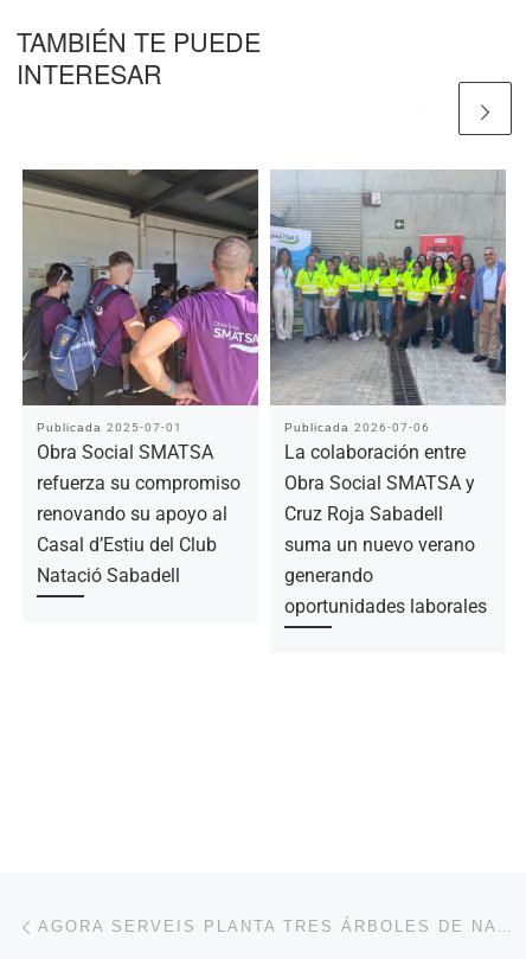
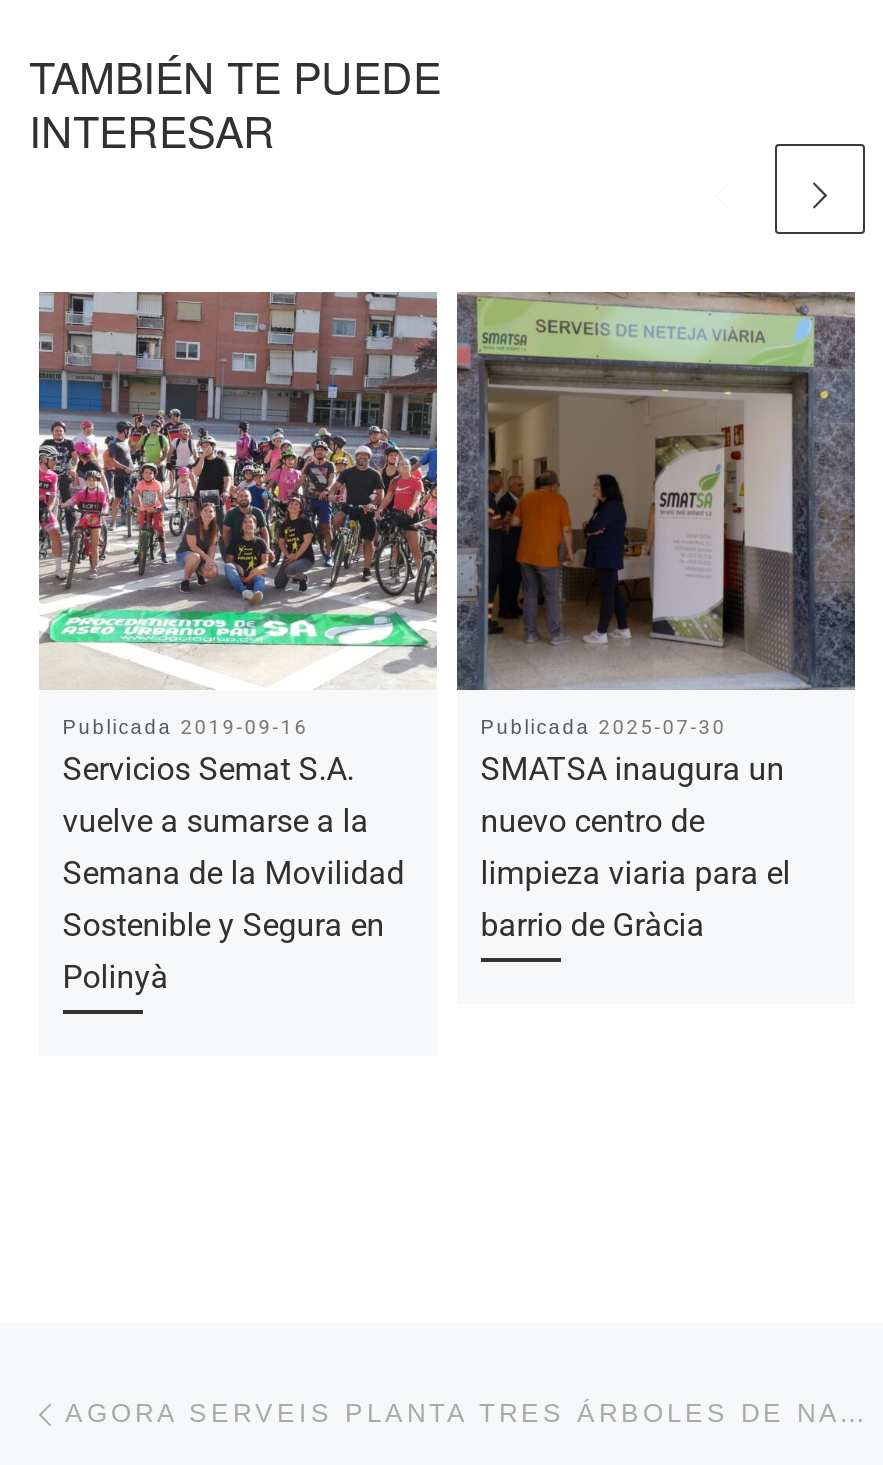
- [image]
+ [image]

- [image]
- Publicada 2026-07-06
- La colaboración entre
- Obra Social SMATSA y
- Cruz Roja Sabadell
- suma un nuevo verano
- generando
- oportunidades laborales
+ [image]
+ Publicada 2025-07-30
+ SMATSA inaugura un
+ nuevo centro de
+ limpieza viaria para el
+ barrio de Gràcia

- Publicada 2025-07-01
- Obra Social SMATSA
- refuerza su compromiso
- renovando su apoyo al
- Casal d’Estiu del Club
- Natació Sabadell
+ Publicada 2019-09-16
+ Servicios Semat S.A.
+ vuelve a sumarse a la
+ Semana de la Movilidad
+ Sostenible y Segura en
+ Polinyà
